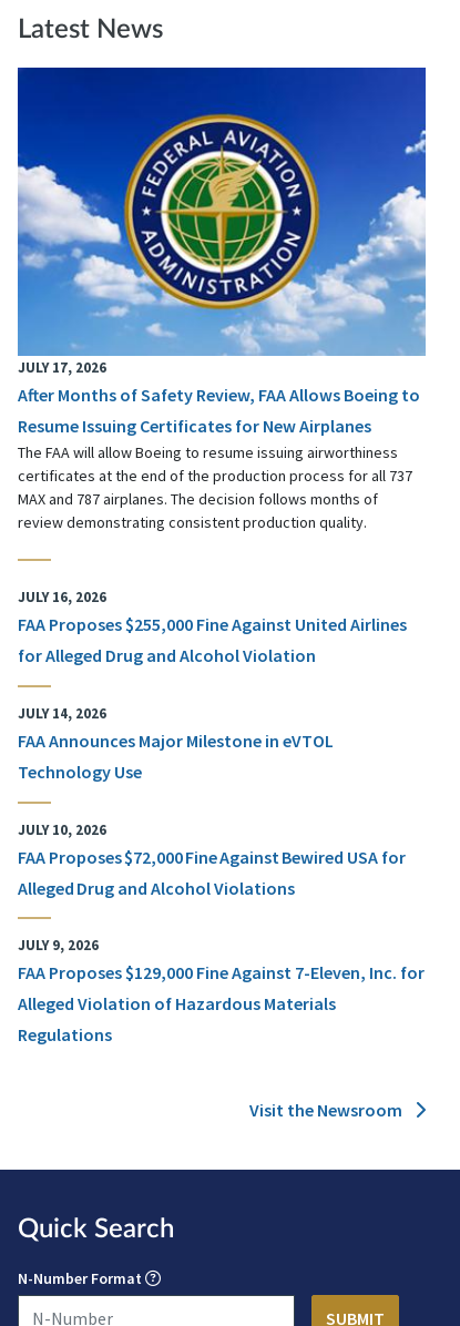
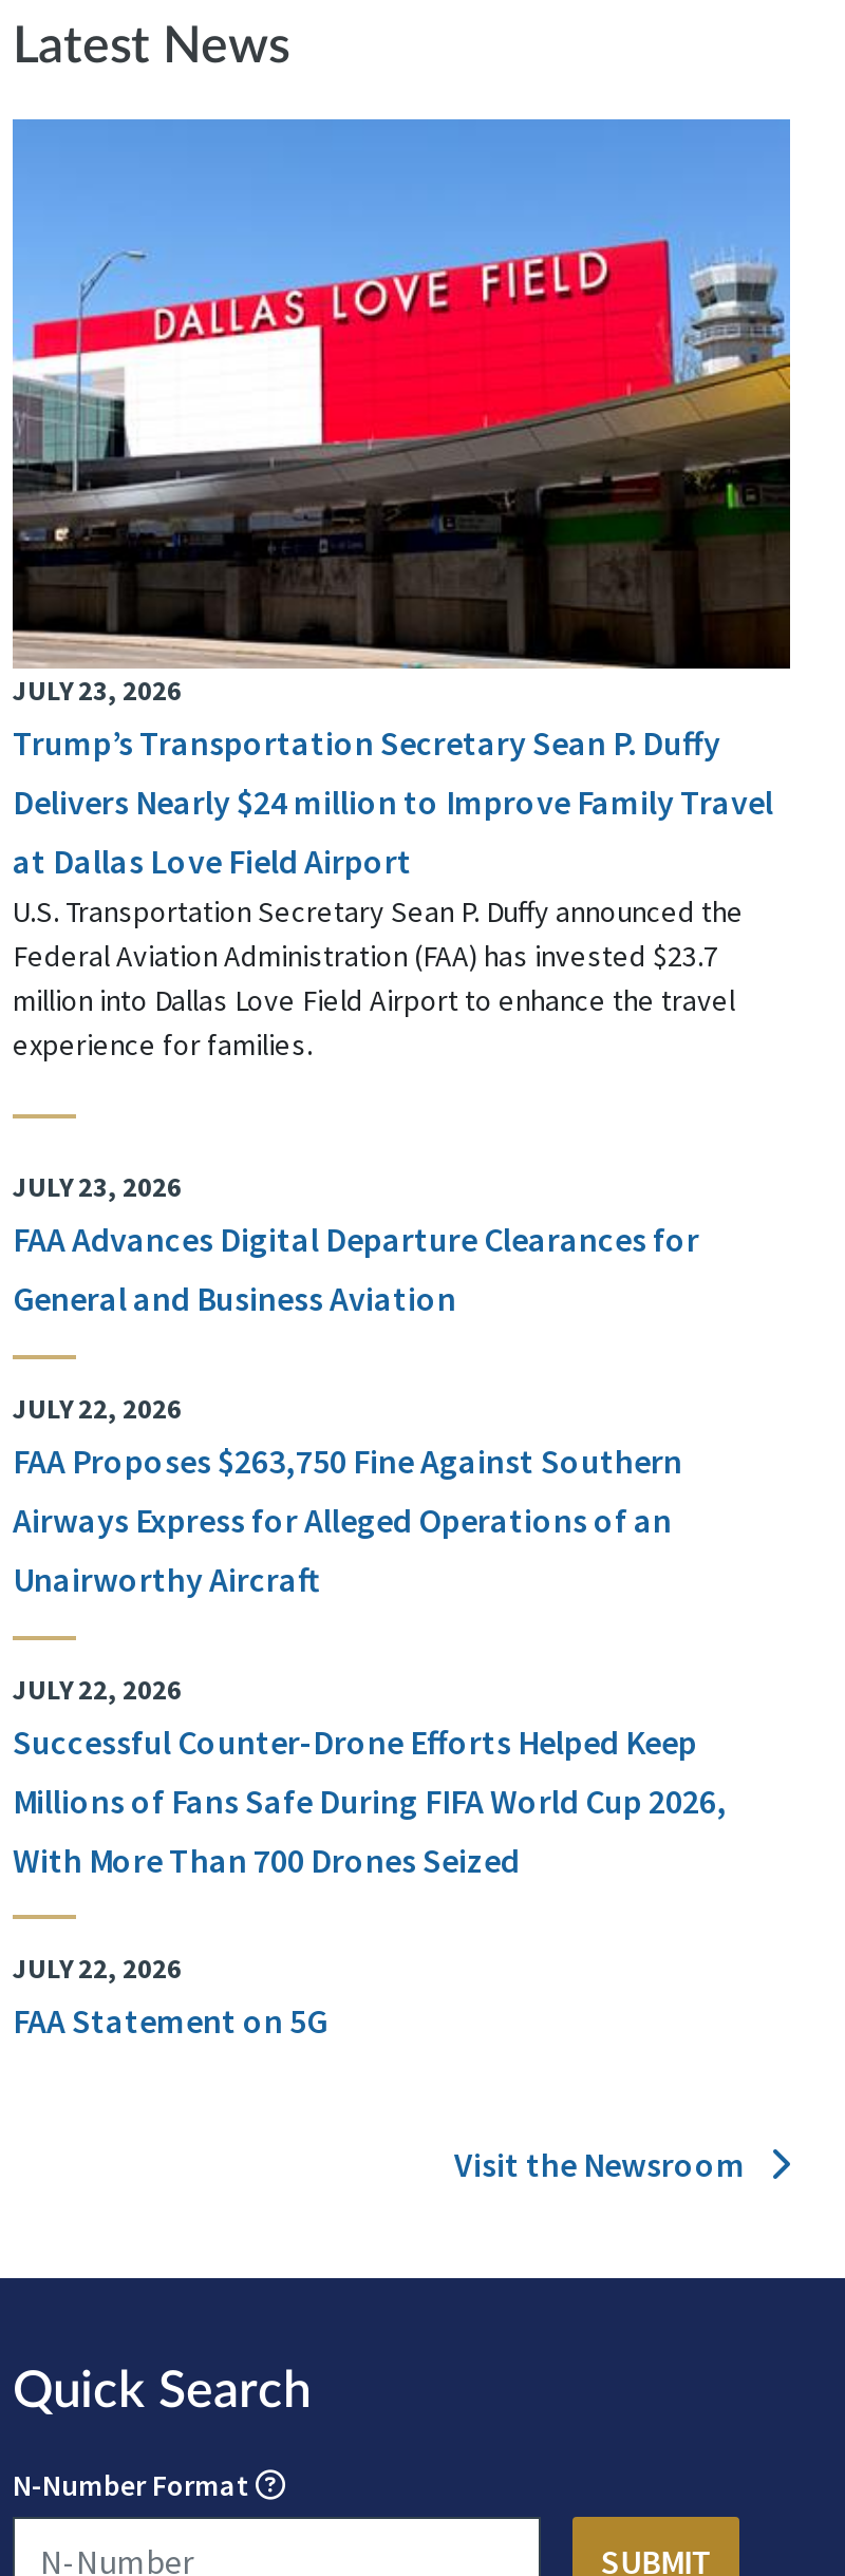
- [image]
- JULY 17, 2026
- After Months of Safety Review, FAA Allows Boeing to
- Resume Issuing Certificates for New Airplanes
- The FAA will allow Boeing to resume issuing airworthiness
- certificates at the end of the production process for all 737
- MAX and 787 airplanes. The decision follows months of
- review demonstrating consistent production quality.
+ [image]
+ JULY 23, 2026
+ Trump’s Transportation Secretary Sean P. Duffy
+ Delivers Nearly $24 million to Improve Family Travel
+ at Dallas Love Field Airport
+ U.S. Transportation Secretary Sean P. Duffy announced the
+ Federal Aviation Administration (FAA) has invested $23.7
+ million into Dallas Love Field Airport to enhance the travel
+ experience for families.

- JULY 16, 2026
- FAA Proposes $255,000 Fine Against United Airlines
- for Alleged Drug and Alcohol Violation
+ JULY 23, 2026
+ FAA Advances Digital Departure Clearances for
+ General and Business Aviation

- JULY 14, 2026
- FAA Announces Major Milestone in eVTOL
- Technology Use
+ JULY 22, 2026
+ FAA Proposes $263,750 Fine Against Southern
+ Airways Express for Alleged Operations of an
+ Unairworthy Aircraft

- JULY 10, 2026
- FAA Proposes $72,000 Fine Against Bewired USA for
- Alleged Drug and Alcohol Violations
+ JULY 22, 2026
+ Successful Counter-Drone Efforts Helped Keep
+ Millions of Fans Safe During FIFA World Cup 2026,
+ With More Than 700 Drones Seized

- JULY 9, 2026
- FAA Proposes $129,000 Fine Against 7-Eleven, Inc. for
- Alleged Violation of Hazardous Materials
- Regulations
+ JULY 22, 2026
+ FAA Statement on 5G
